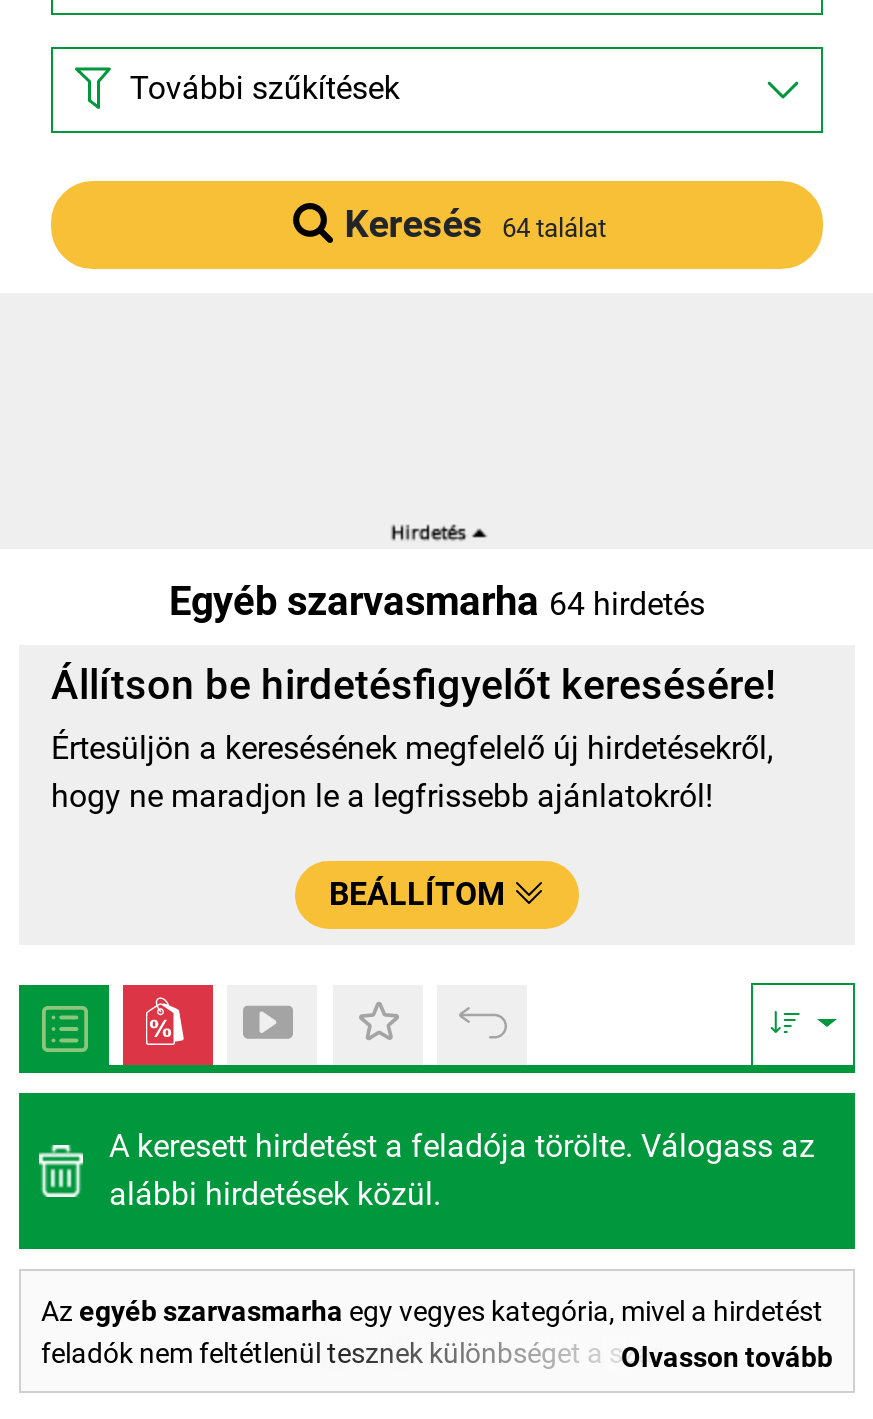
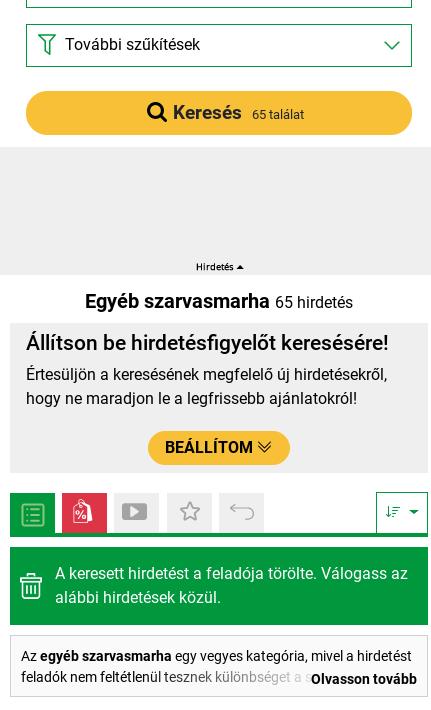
- Keresés 64 találat
+ Keresés 65 találat

- Egyéb szarvasmarha 64 hirdetés
+ Egyéb szarvasmarha 65 hirdetés
